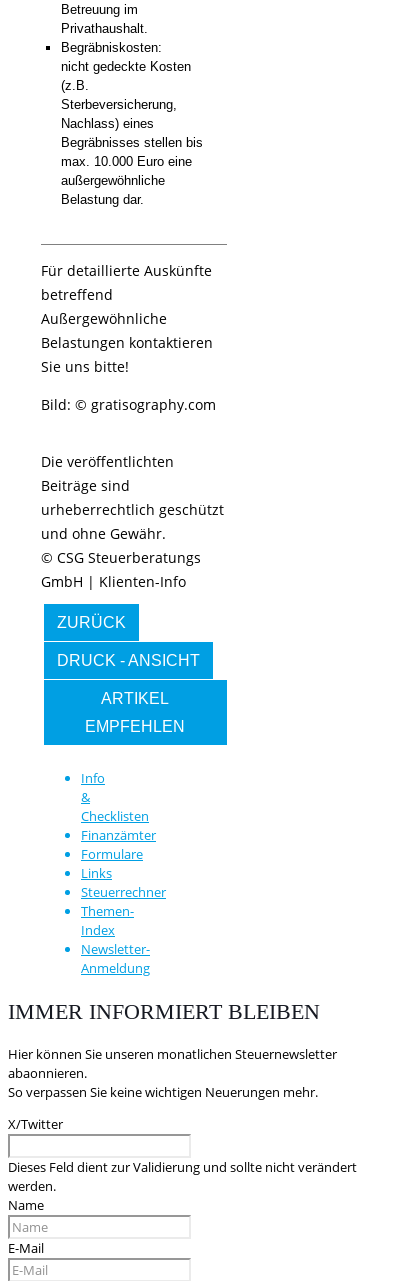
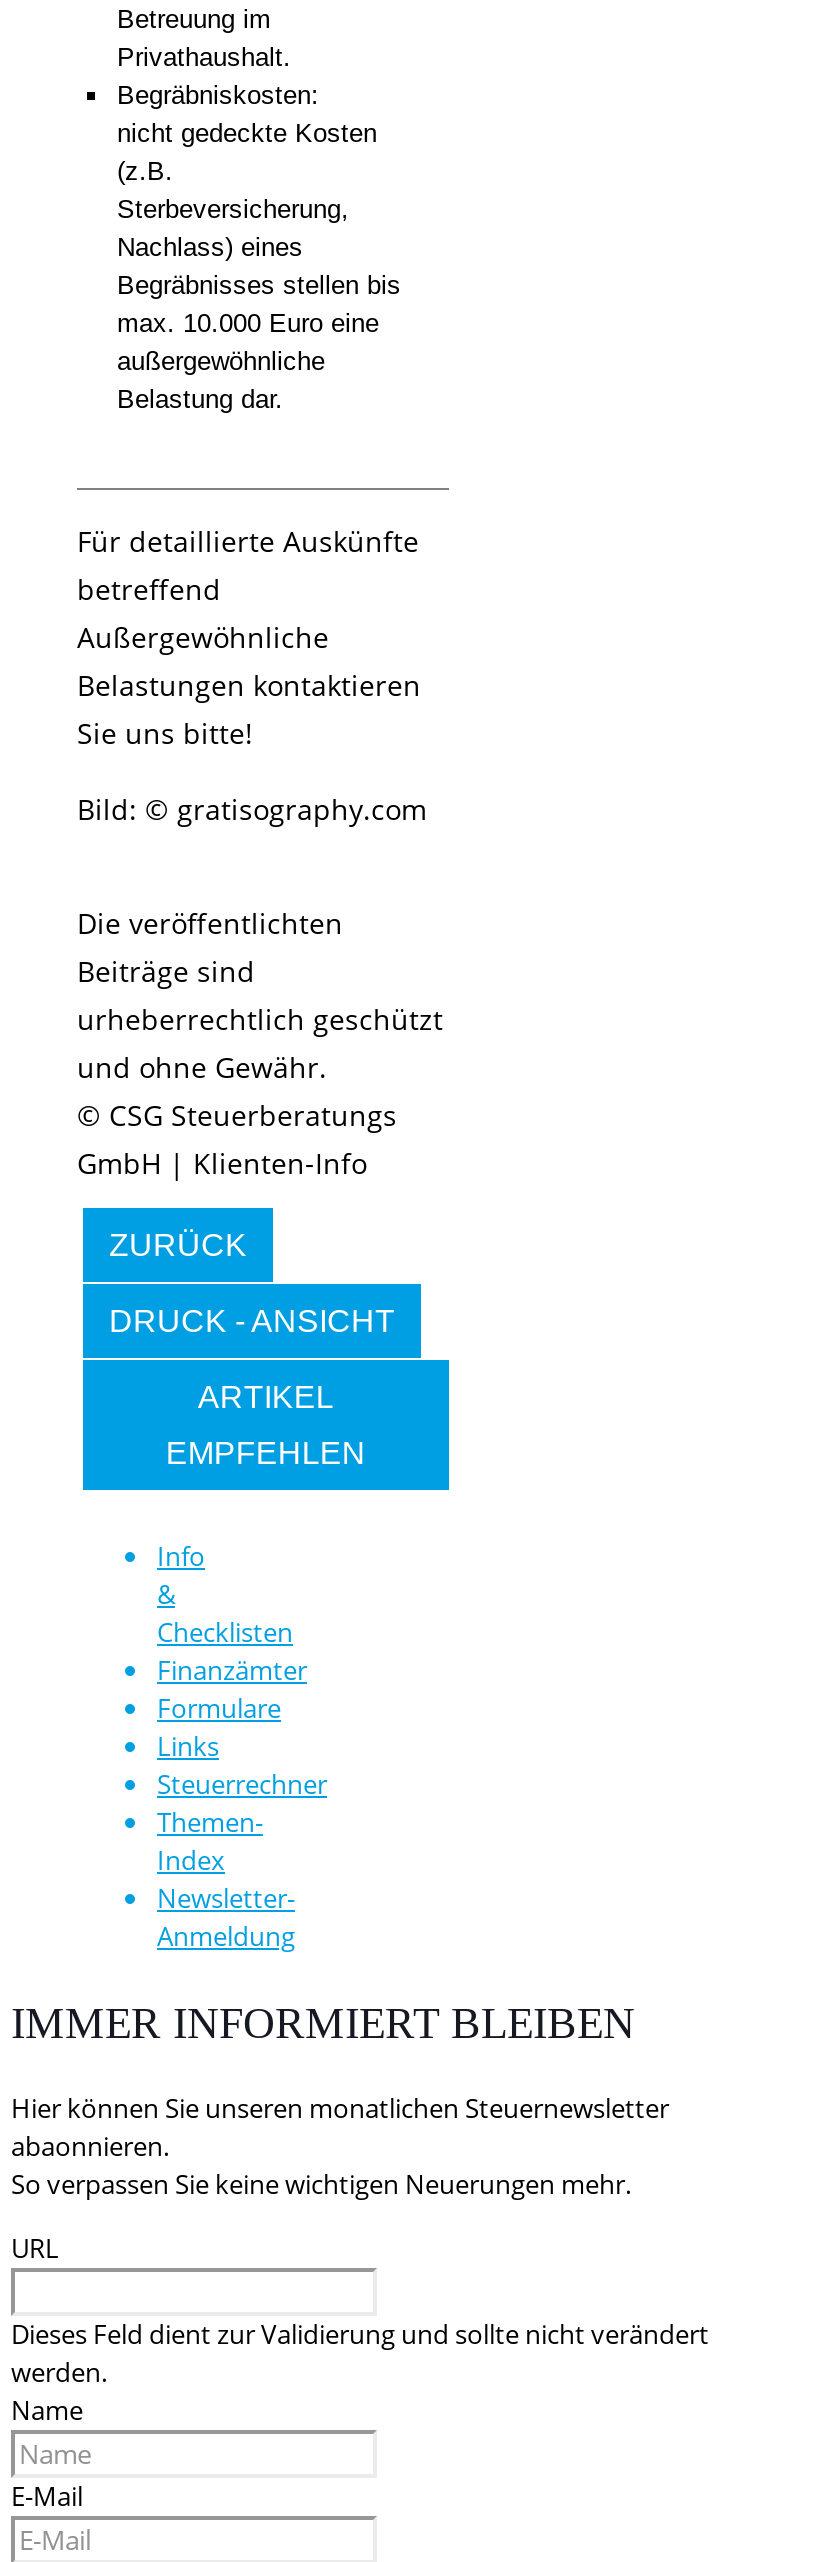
- X/Twitter
+ URL
